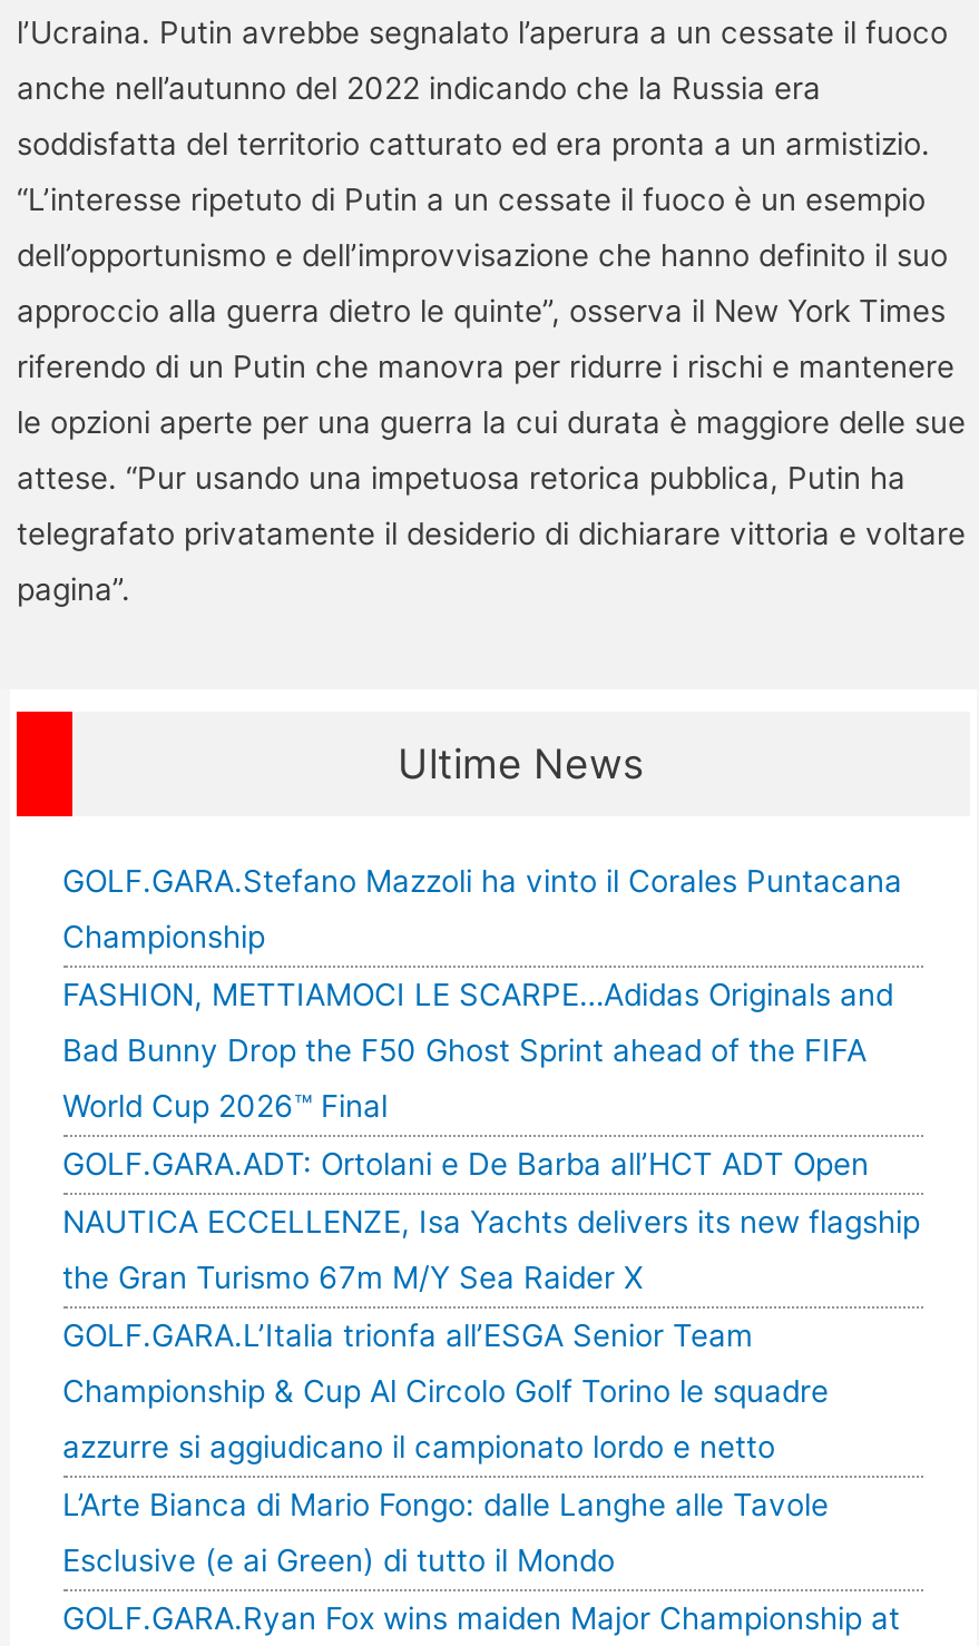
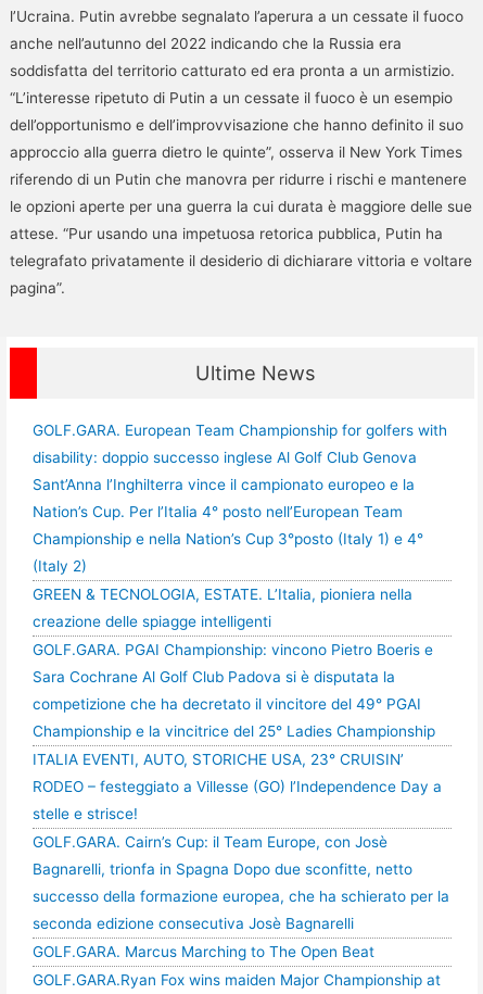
- GOLF.GARA.Stefano Mazzoli ha vinto il Corales Puntacana
- Championship
- FASHION, METTIAMOCI LE SCARPE…Adidas Originals and
- Bad Bunny Drop the F50 Ghost Sprint ahead of the FIFA
- World Cup 2026™ Final
- GOLF.GARA.ADT: Ortolani e De Barba all’HCT ADT Open
- NAUTICA ECCELLENZE, Isa Yachts delivers its new flagship
- the Gran Turismo 67m M/Y Sea Raider X
- GOLF.GARA.L’Italia trionfa all’ESGA Senior Team
- Championship & Cup Al Circolo Golf Torino le squadre
- azzurre si aggiudicano il campionato lordo e netto
- L’Arte Bianca di Mario Fongo: dalle Langhe alle Tavole
- Esclusive (e ai Green) di tutto il Mondo
+ GOLF.GARA. European Team Championship for golfers with
+ disability: doppio successo inglese Al Golf Club Genova
+ Sant’Anna l’Inghilterra vince il campionato europeo e la
+ Nation’s Cup. Per l’Italia 4° posto nell’European Team
+ Championship e nella Nation’s Cup 3°posto (Italy 1) e 4°
+ (Italy 2)
+ GREEN & TECNOLOGIA, ESTATE. L’Italia, pioniera nella
+ creazione delle spiagge intelligenti
+ GOLF.GARA. PGAI Championship: vincono Pietro Boeris e
+ Sara Cochrane Al Golf Club Padova si è disputata la
+ competizione che ha decretato il vincitore del 49° PGAI
+ Championship e la vincitrice del 25° Ladies Championship
+ ITALIA EVENTI, AUTO, STORICHE USA, 23° CRUISIN’
+ RODEO – festeggiato a Villesse (GO) l’Independence Day a
+ stelle e strisce!
+ GOLF.GARA. Cairn’s Cup: il Team Europe, con Josè
+ Bagnarelli, trionfa in Spagna Dopo due sconfitte, netto
+ successo della formazione europea, che ha schierato per la
+ seconda edizione consecutiva Josè Bagnarelli
+ GOLF.GARA. Marcus Marching to The Open Beat
